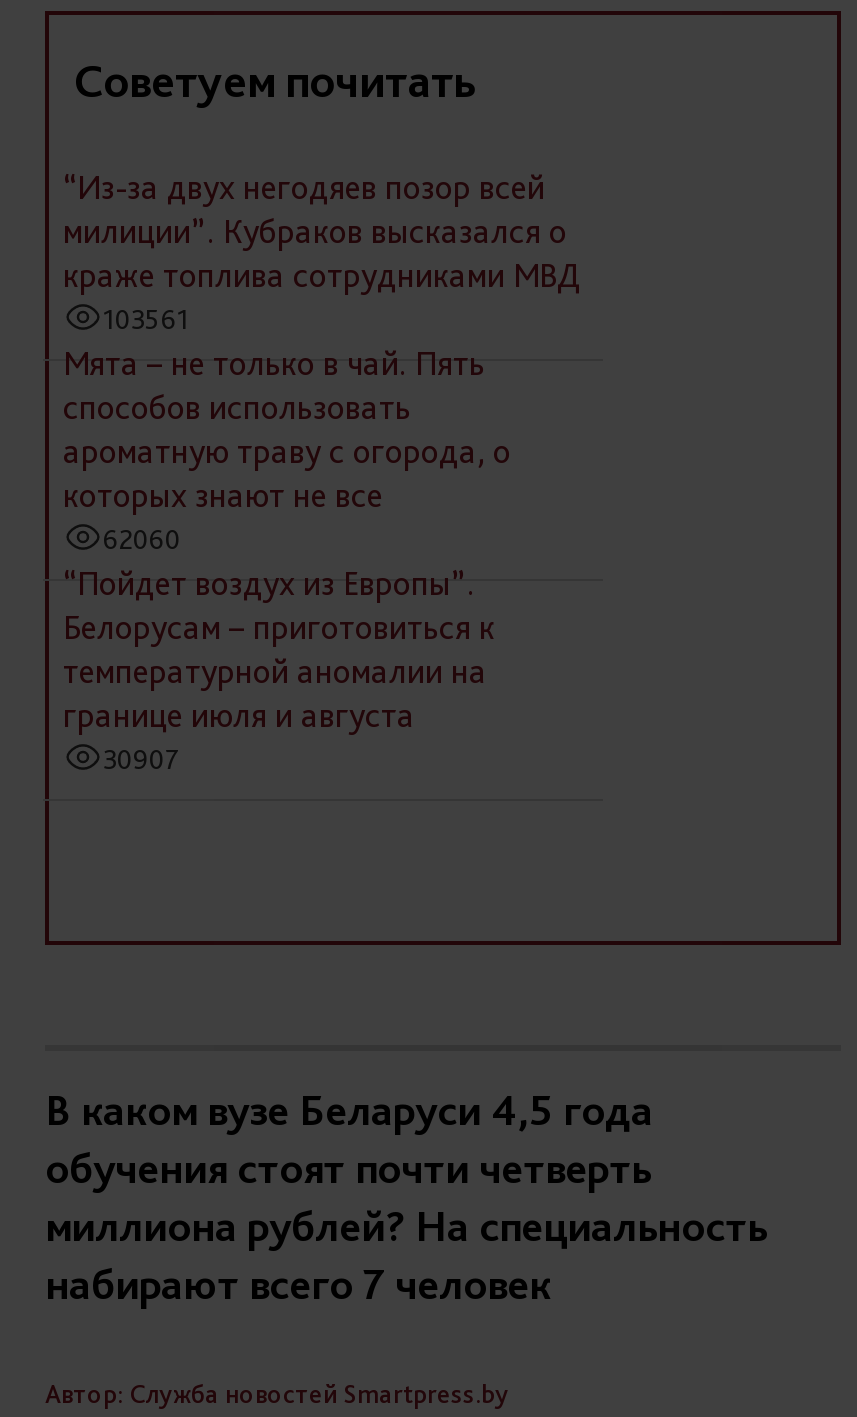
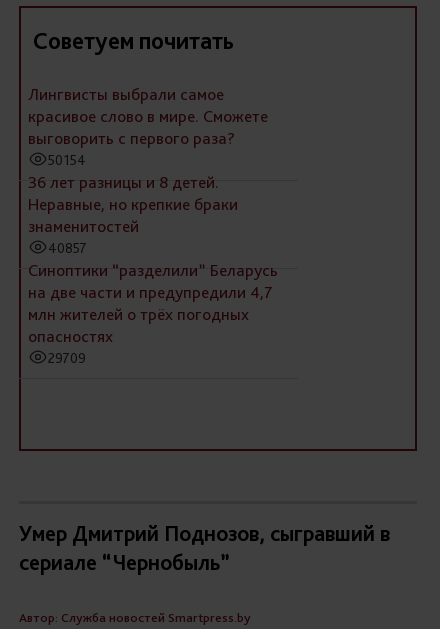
- “Из-за двух негодяев позор всей
- милиции”. Кубраков высказался о
- краже топлива сотрудниками МВД
- 103561
- Мята – не только в чай. Пять
- способов использовать
- ароматную траву с огорода, о
- которых знают не все
- 62060
- “Пойдет воздух из Европы”.
- Белорусам – приготовиться к
- температурной аномалии на
- границе июля и августа
- 30907
+ Лингвисты выбрали самое
+ красивое слово в мире. Сможете
+ выговорить с первого раза?
+ 50154
+ 36 лет разницы и 8 детей.
+ Неравные, но крепкие браки
+ знаменитостей
+ 40857
+ Синоптики “разделили” Беларусь
+ на две части и предупредили 4,7
+ млн жителей о трёх погодных
+ опасностях
+ 29709

- В каком вузе Беларуси 4,5 года
- обучения стоят почти четверть
- миллиона рублей? На специальность
- набирают всего 7 человек
+ Умер Дмитрий Поднозов, сыгравший в
+ сериале “Чернобыль”
